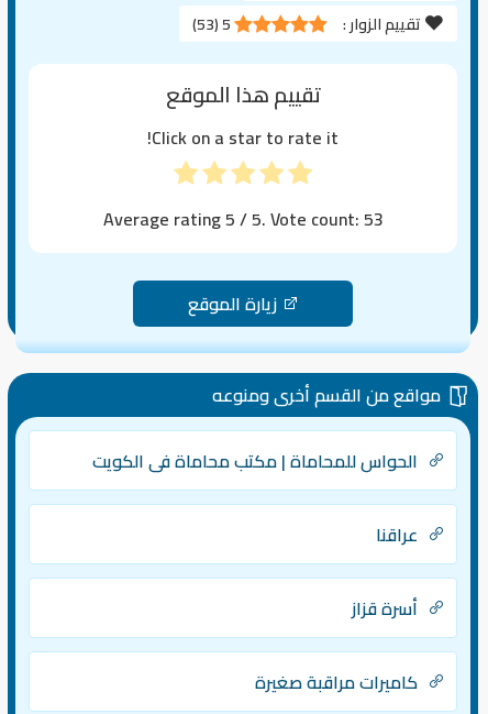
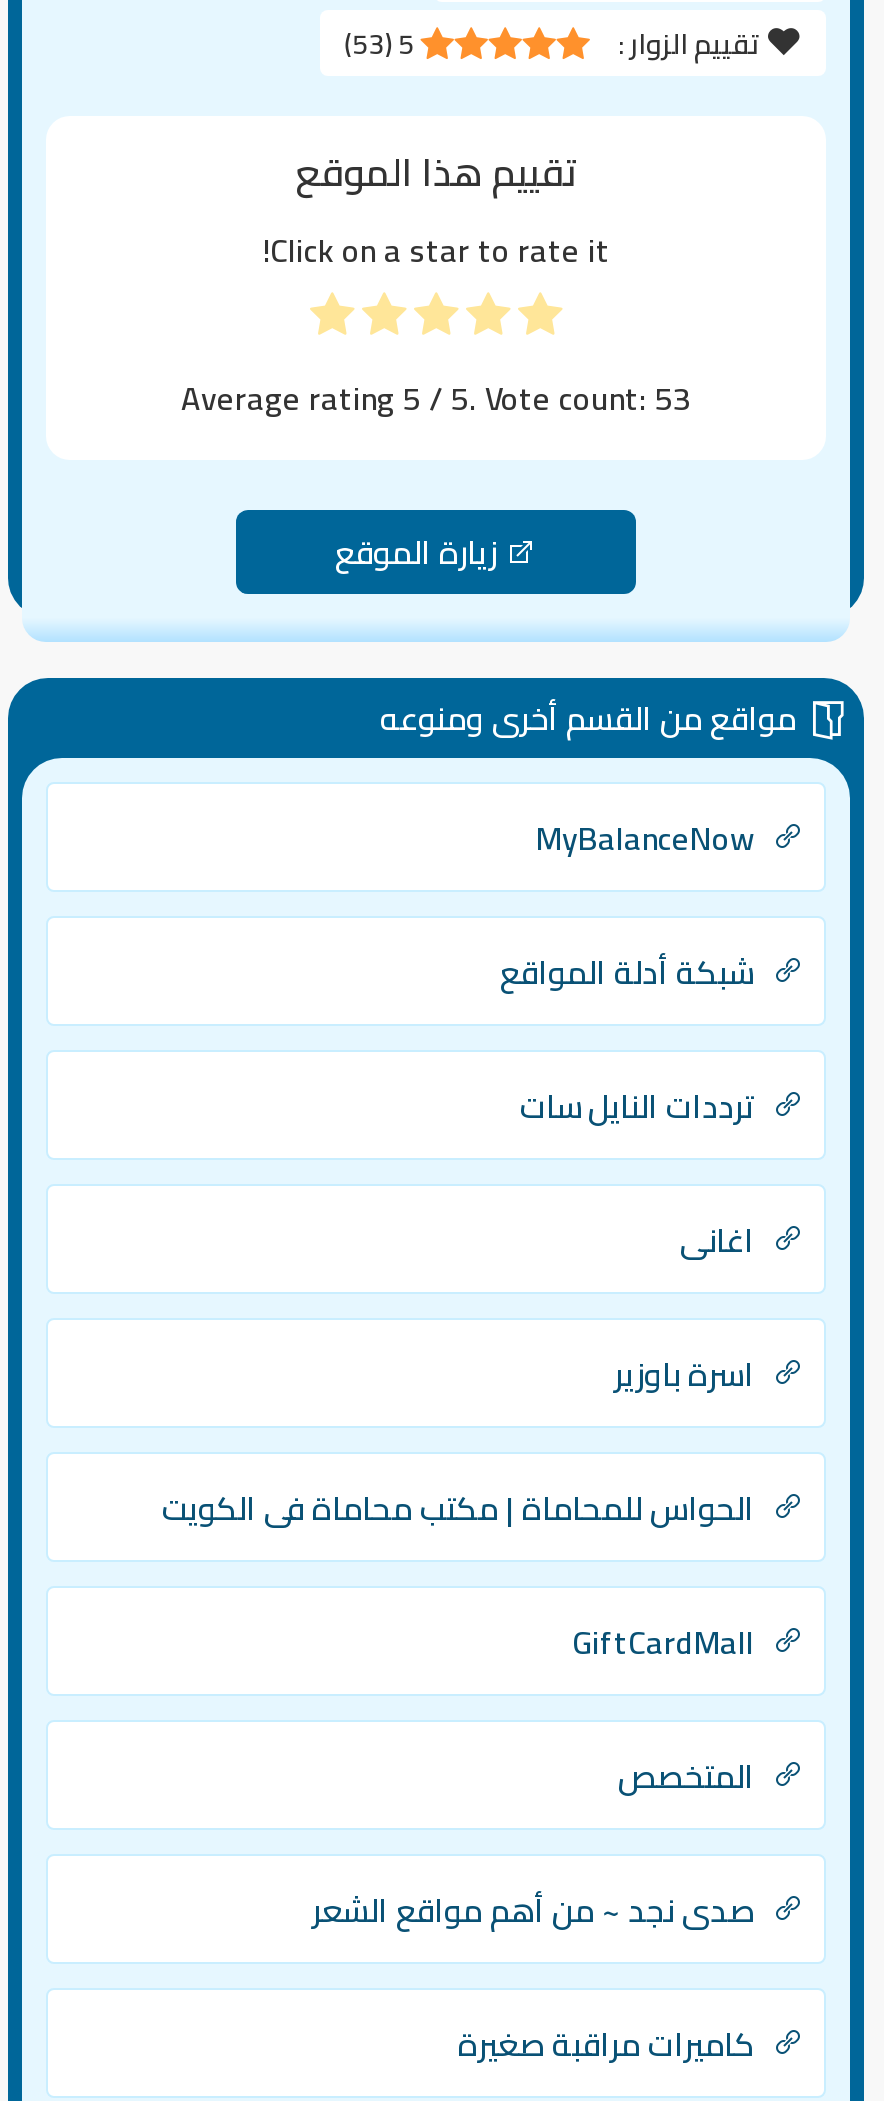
+ MyBalanceNow
+ شبكة أدلة المواقع
+ ترددات النايل سات
+ اغانى
+ اسرة باوزير

- عراقنا
- أسرة قزاز
+ GiftCardMall
+ المتخصص
+ صدى نجد ~ من أهم مواقع الشعر
